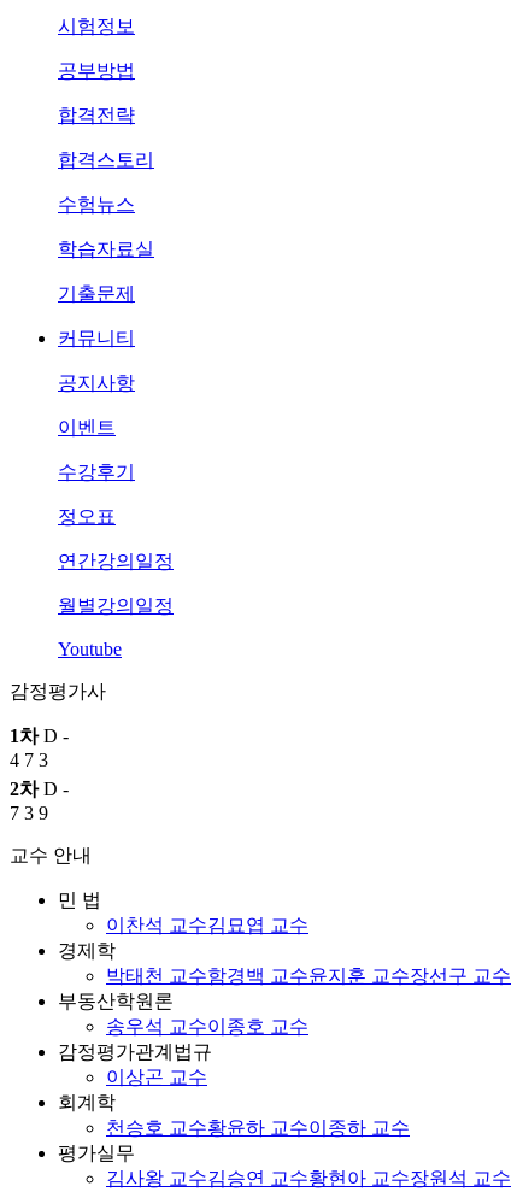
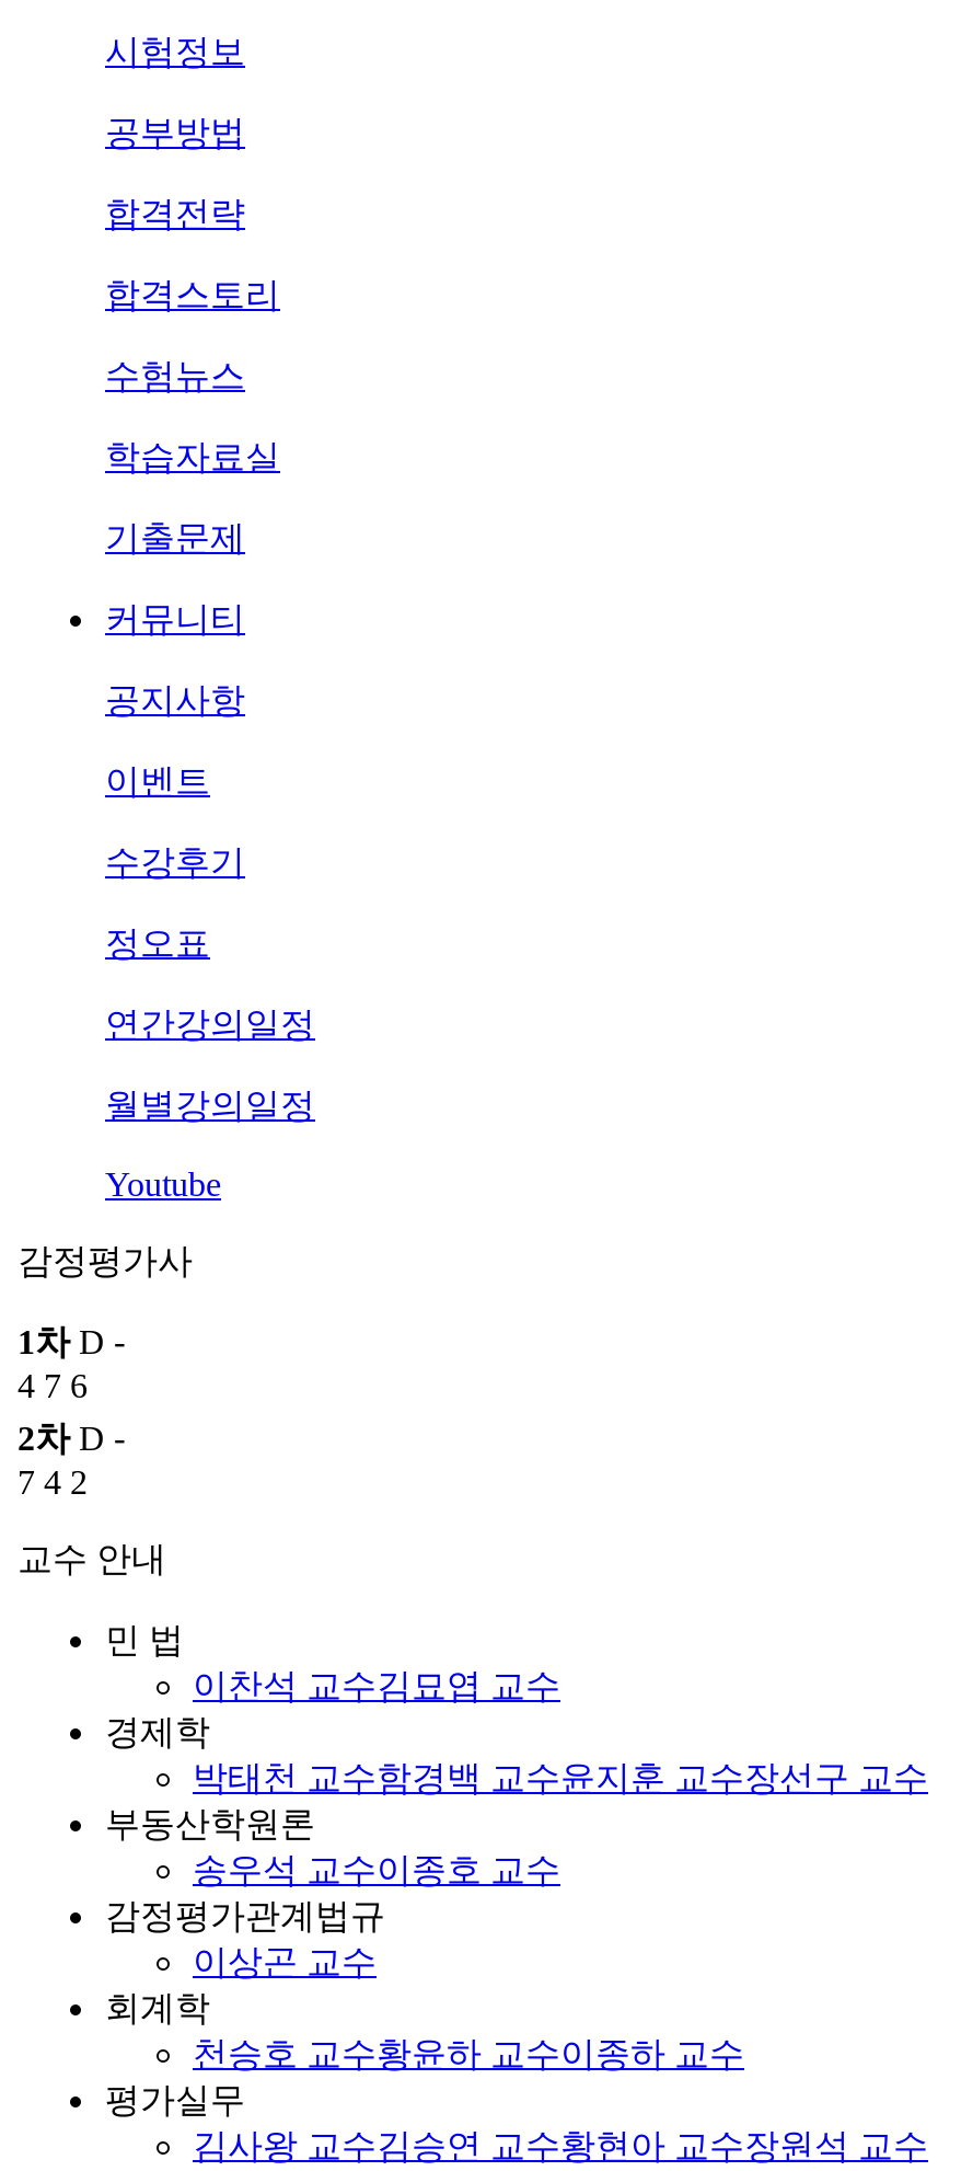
- 4 7 3
+ 4 7 6

- 7 3 9
+ 7 4 2
